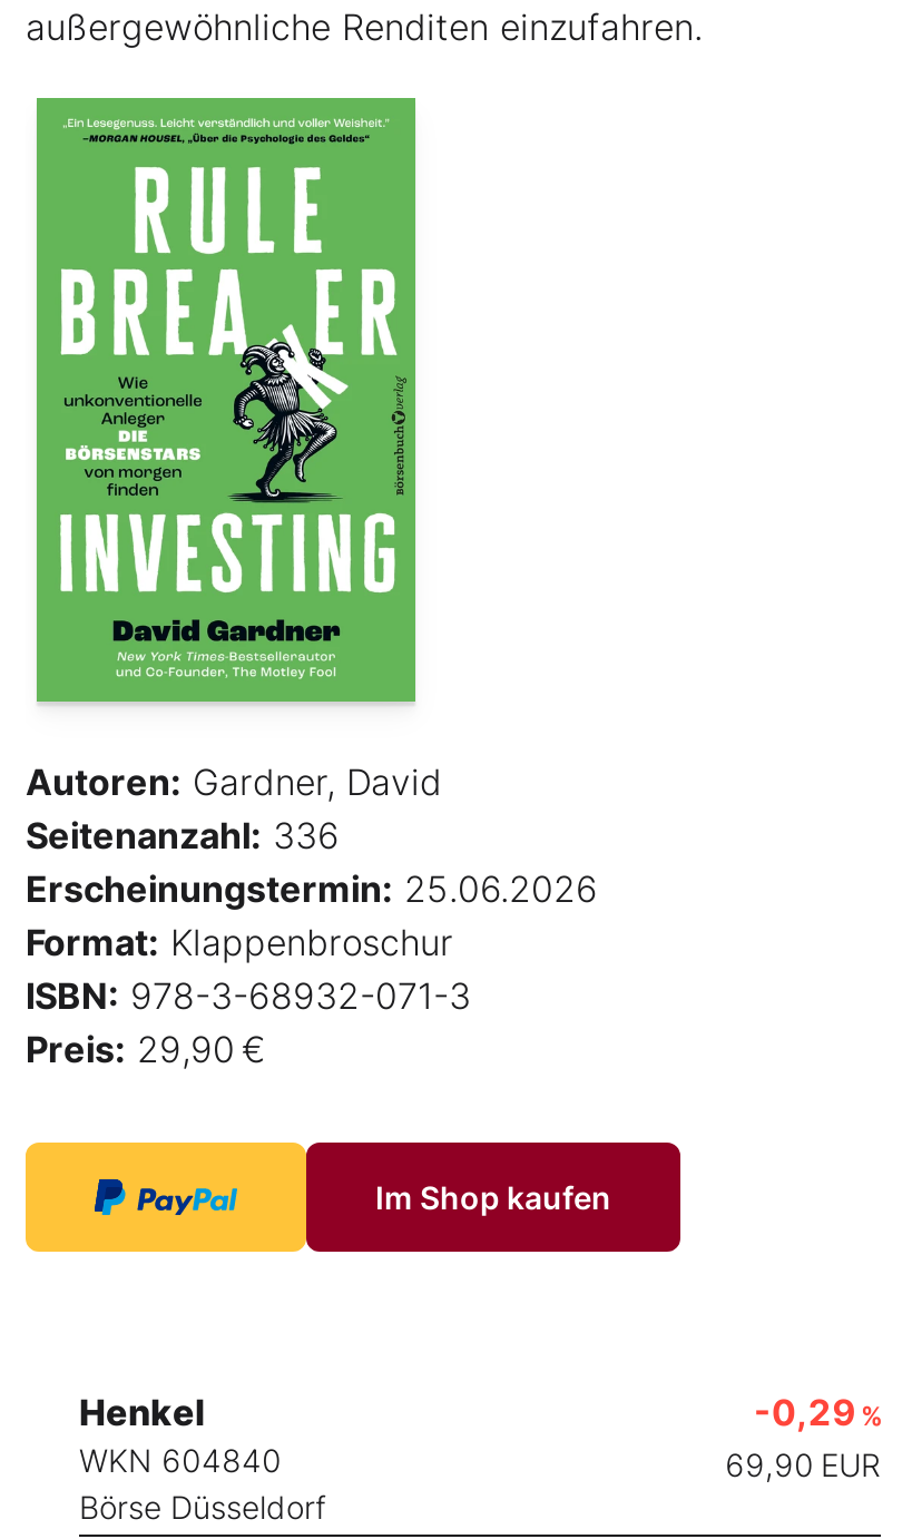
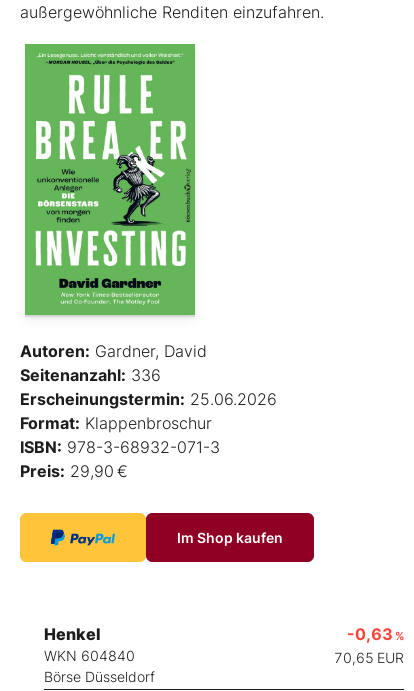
- -0,29 %
+ -0,63 %

- 69,90 EUR
+ 70,65 EUR
